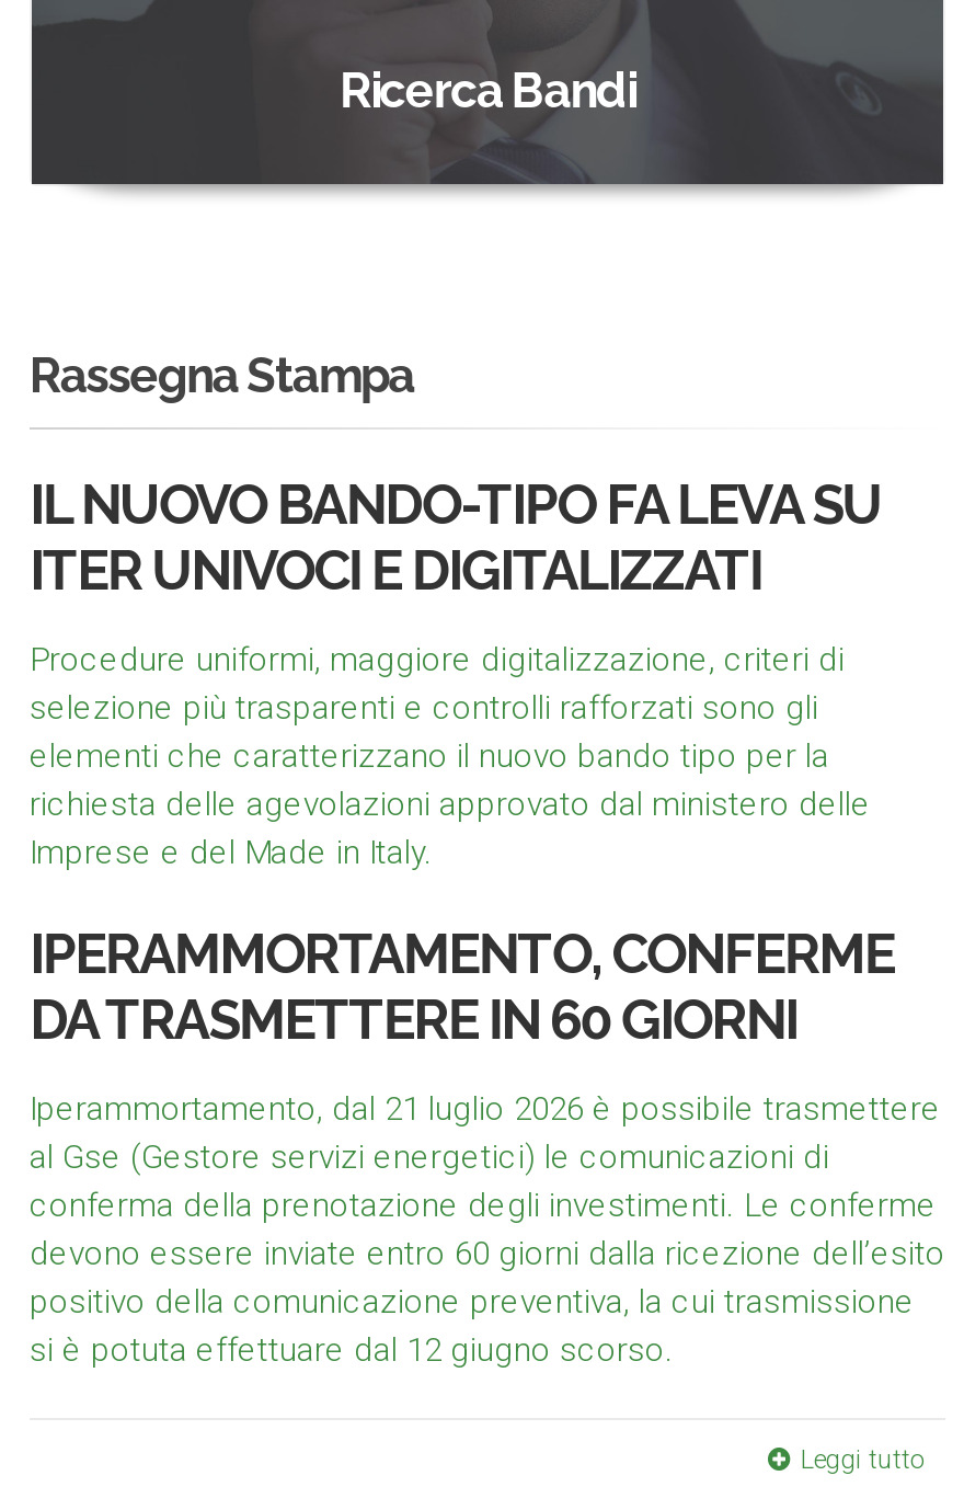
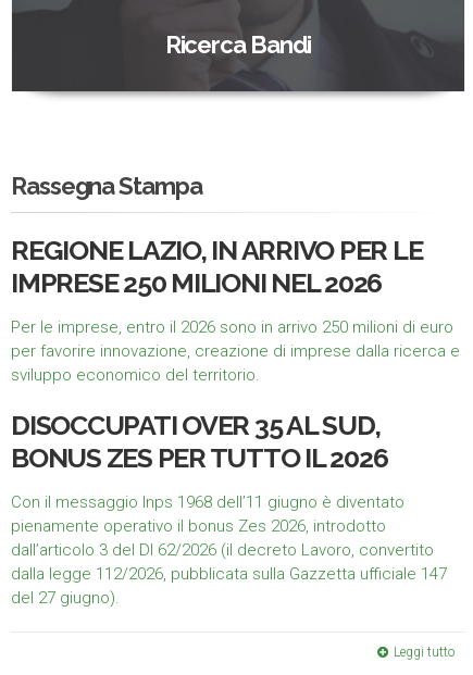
- IL NUOVO BANDO-TIPO FA LEVA SU
- ITER UNIVOCI E DIGITALIZZATI
+ REGIONE LAZIO, IN ARRIVO PER LE
+ IMPRESE 250 MILIONI NEL 2026

- Procedure uniformi, maggiore digitalizzazione, criteri di
- selezione più trasparenti e controlli rafforzati sono gli
- elementi che caratterizzano il nuovo bando tipo per la
- richiesta delle agevolazioni approvato dal ministero delle
- Imprese e del Made in Italy.
+ Per le imprese, entro il 2026 sono in arrivo 250 milioni di euro
+ per favorire innovazione, creazione di imprese dalla ricerca e
+ sviluppo economico del territorio.

- IPERAMMORTAMENTO, CONFERME
- DA TRASMETTERE IN 60 GIORNI
+ DISOCCUPATI OVER 35 AL SUD,
+ BONUS ZES PER TUTTO IL 2026

- Iperammortamento, dal 21 luglio 2026 è possibile trasmettere
- al Gse (Gestore servizi energetici) le comunicazioni di
- conferma della prenotazione degli investimenti. Le conferme
- devono essere inviate entro 60 giorni dalla ricezione dell’esito
- positivo della comunicazione preventiva, la cui trasmissione
- si è potuta effettuare dal 12 giugno scorso.
+ Con il messaggio Inps 1968 dell’11 giugno è diventato
+ pienamente operativo il bonus Zes 2026, introdotto
+ dall’articolo 3 del Dl 62/2026 (il decreto Lavoro, convertito
+ dalla legge 112/2026, pubblicata sulla Gazzetta ufficiale 147
+ del 27 giugno).
